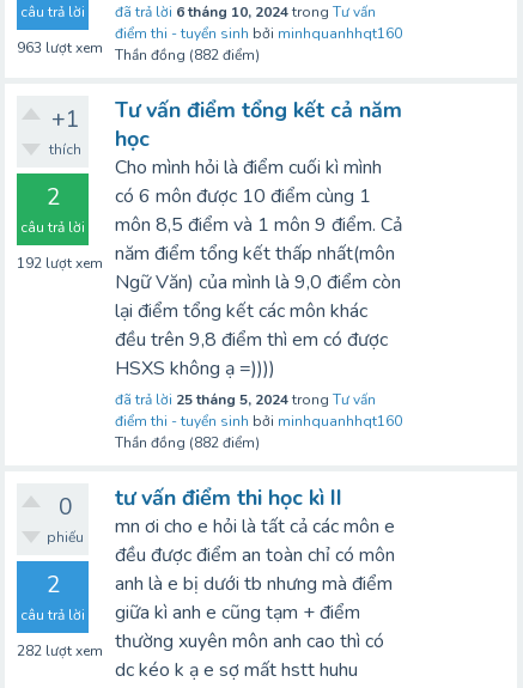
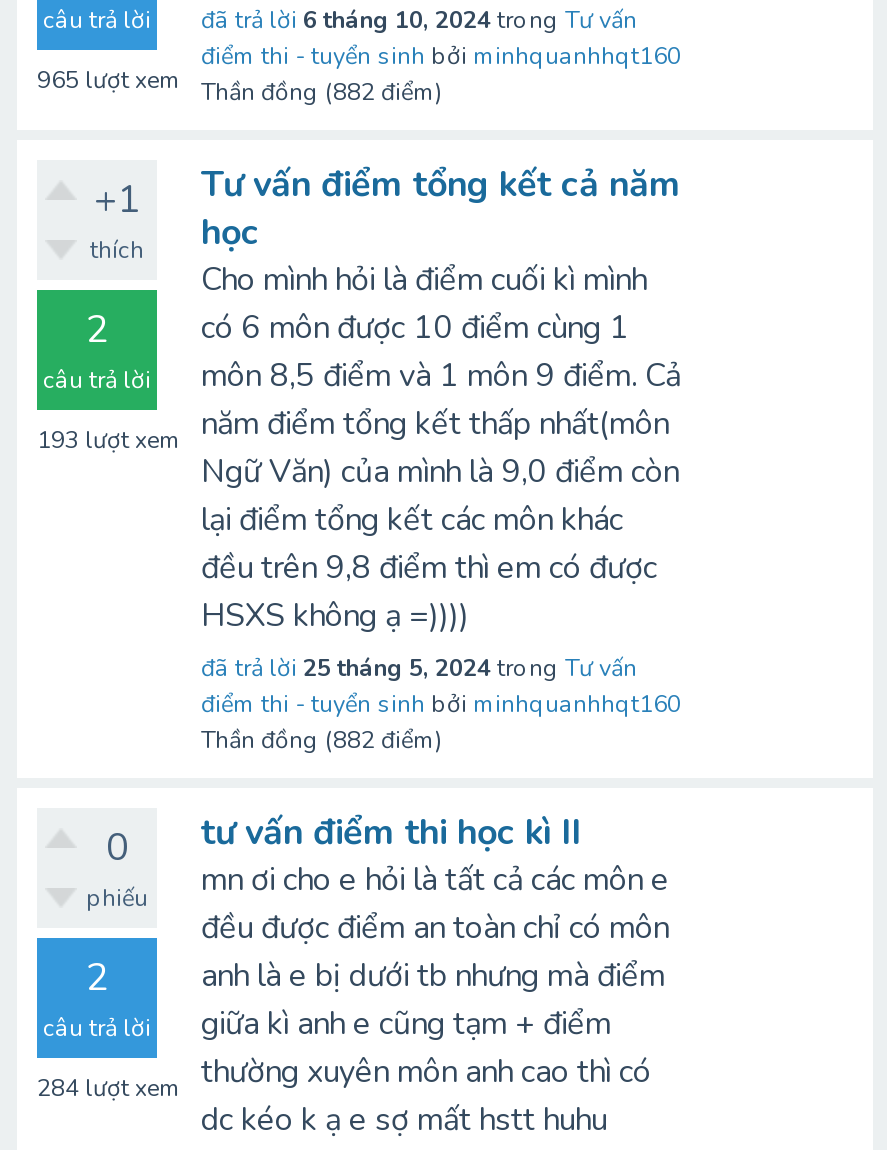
- 963 lượt xem Thần đồng (882 điểm)
+ 965 lượt xem Thần đồng (882 điểm)

- 192 lượt xem năm điểm tổng kết thấp nhất(môn
+ 193 lượt xem năm điểm tổng kết thấp nhất(môn

- 282 lượt xem thường xuyên môn anh cao thì có
+ 284 lượt xem thường xuyên môn anh cao thì có
